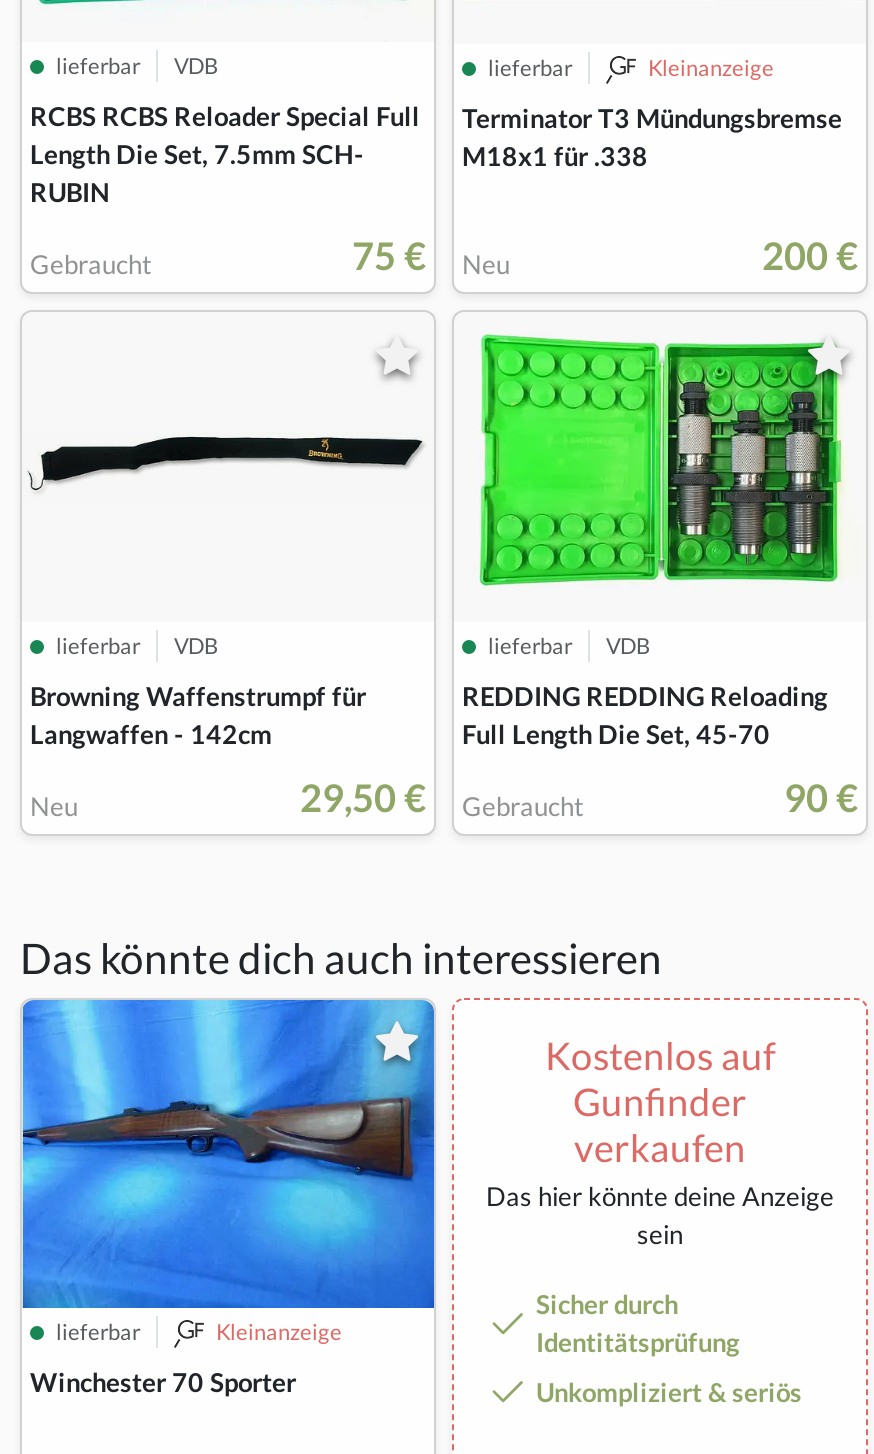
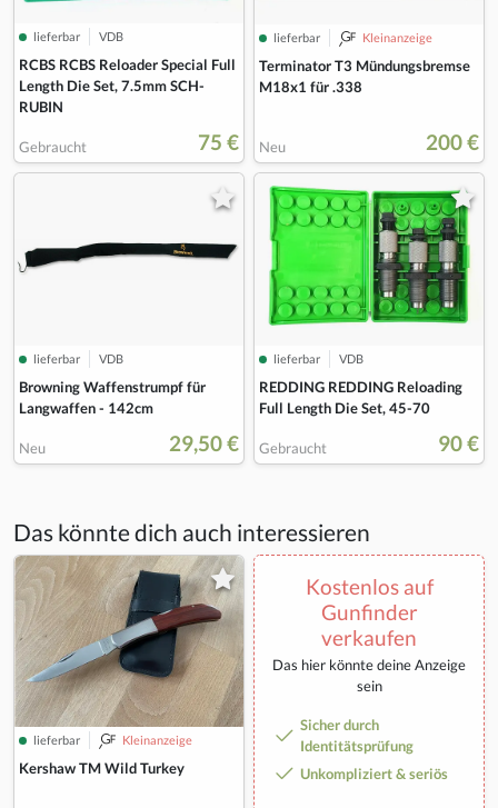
- [image]
- Winchester 70 Sporter
+ [image]
+ Kershaw TM Wild Turkey
